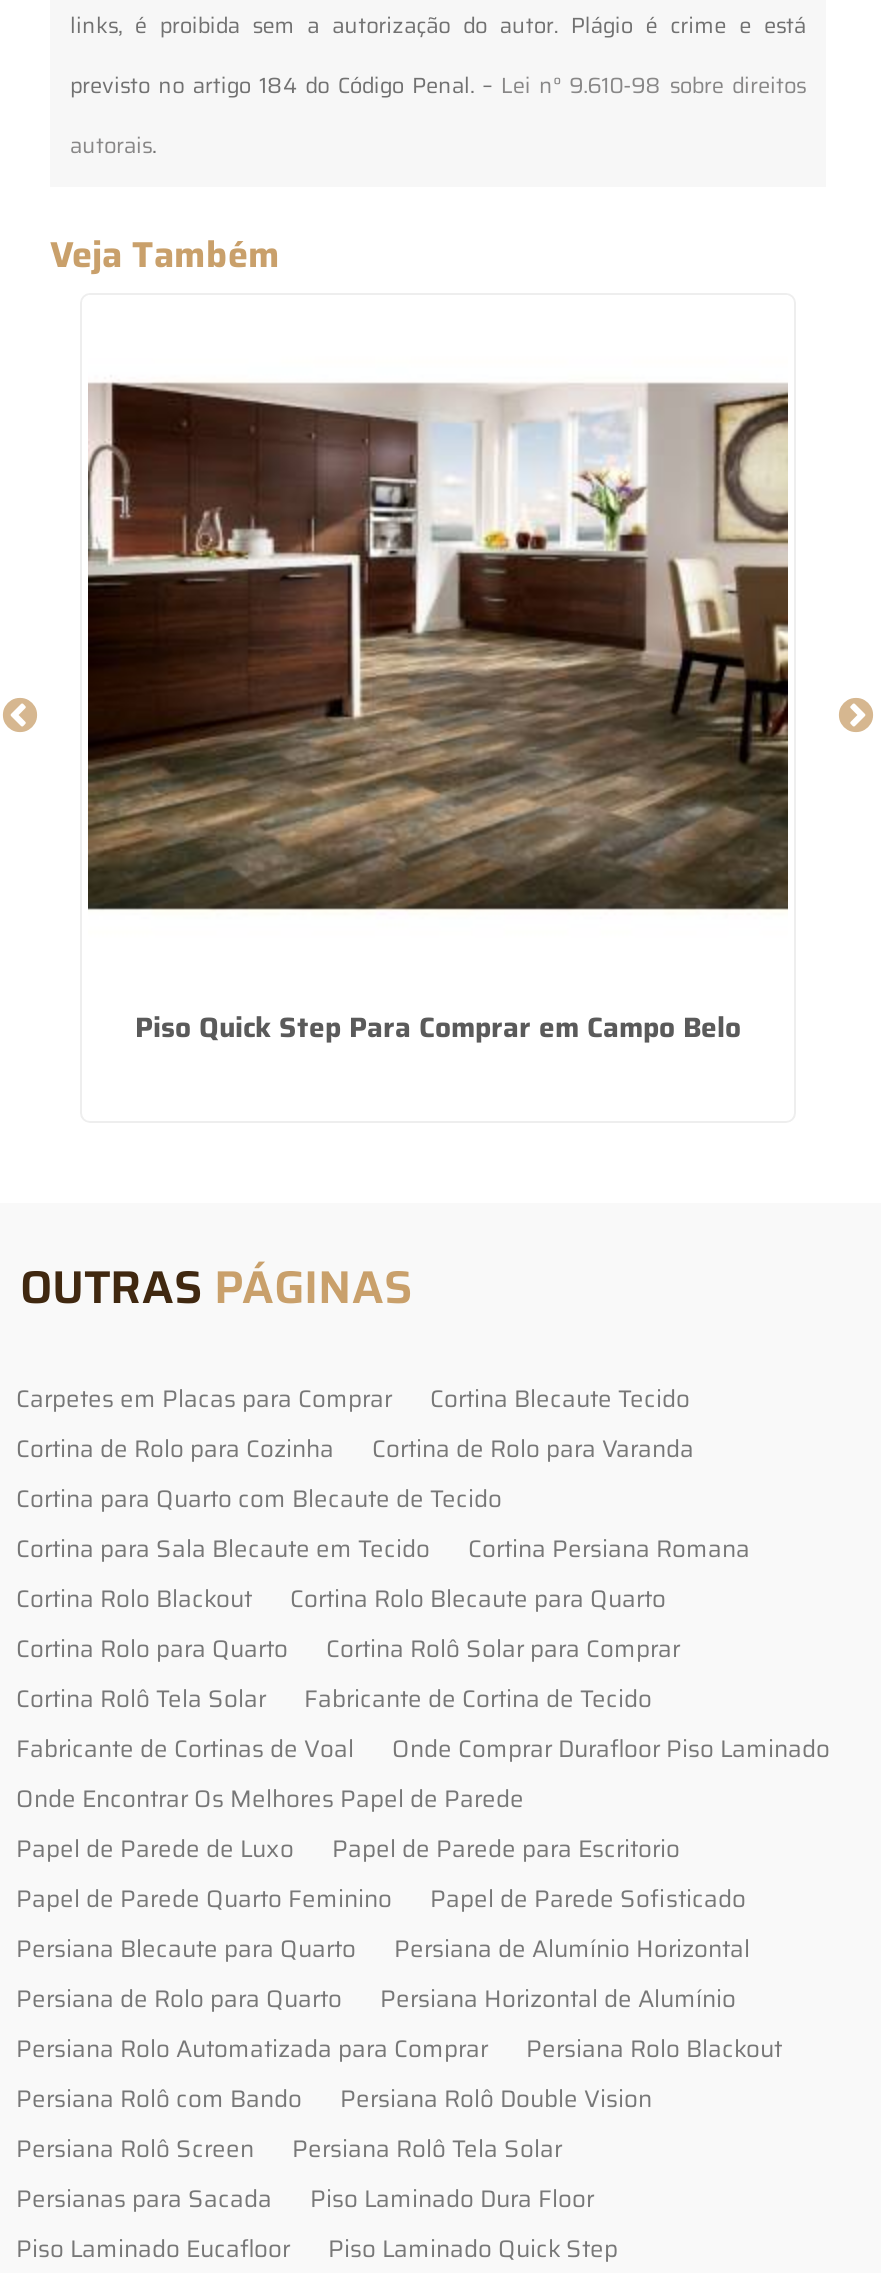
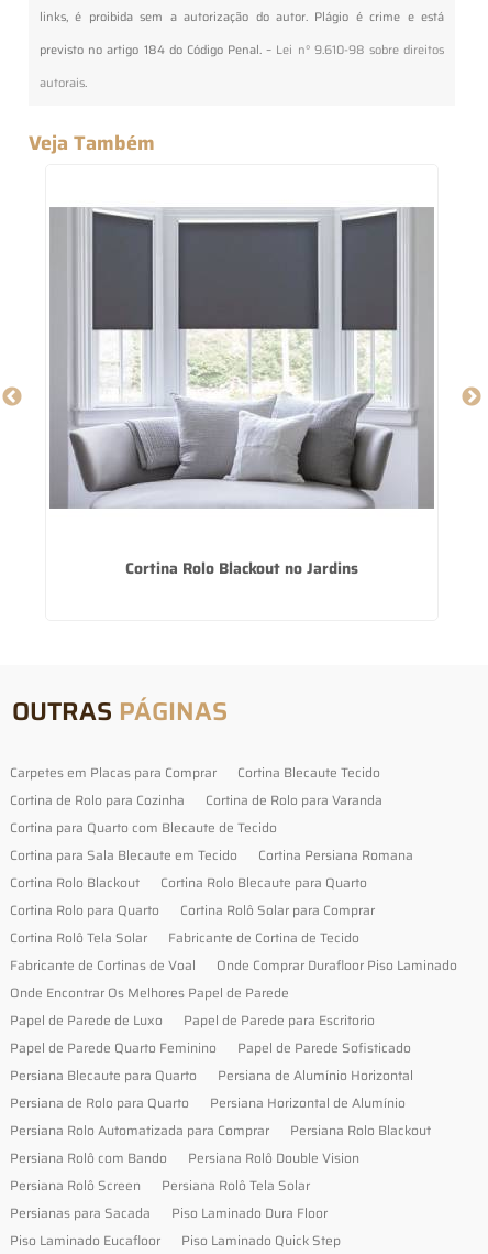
- [image]
+ [image]

- Piso Quick Step Para Comprar em Campo Belo
+ Cortina Rolo Blackout no Jardins
